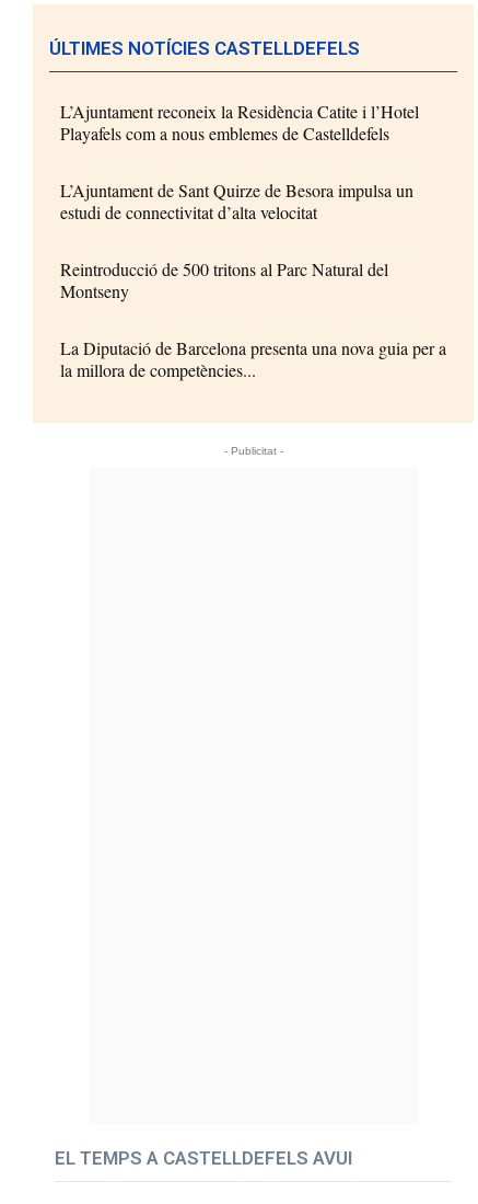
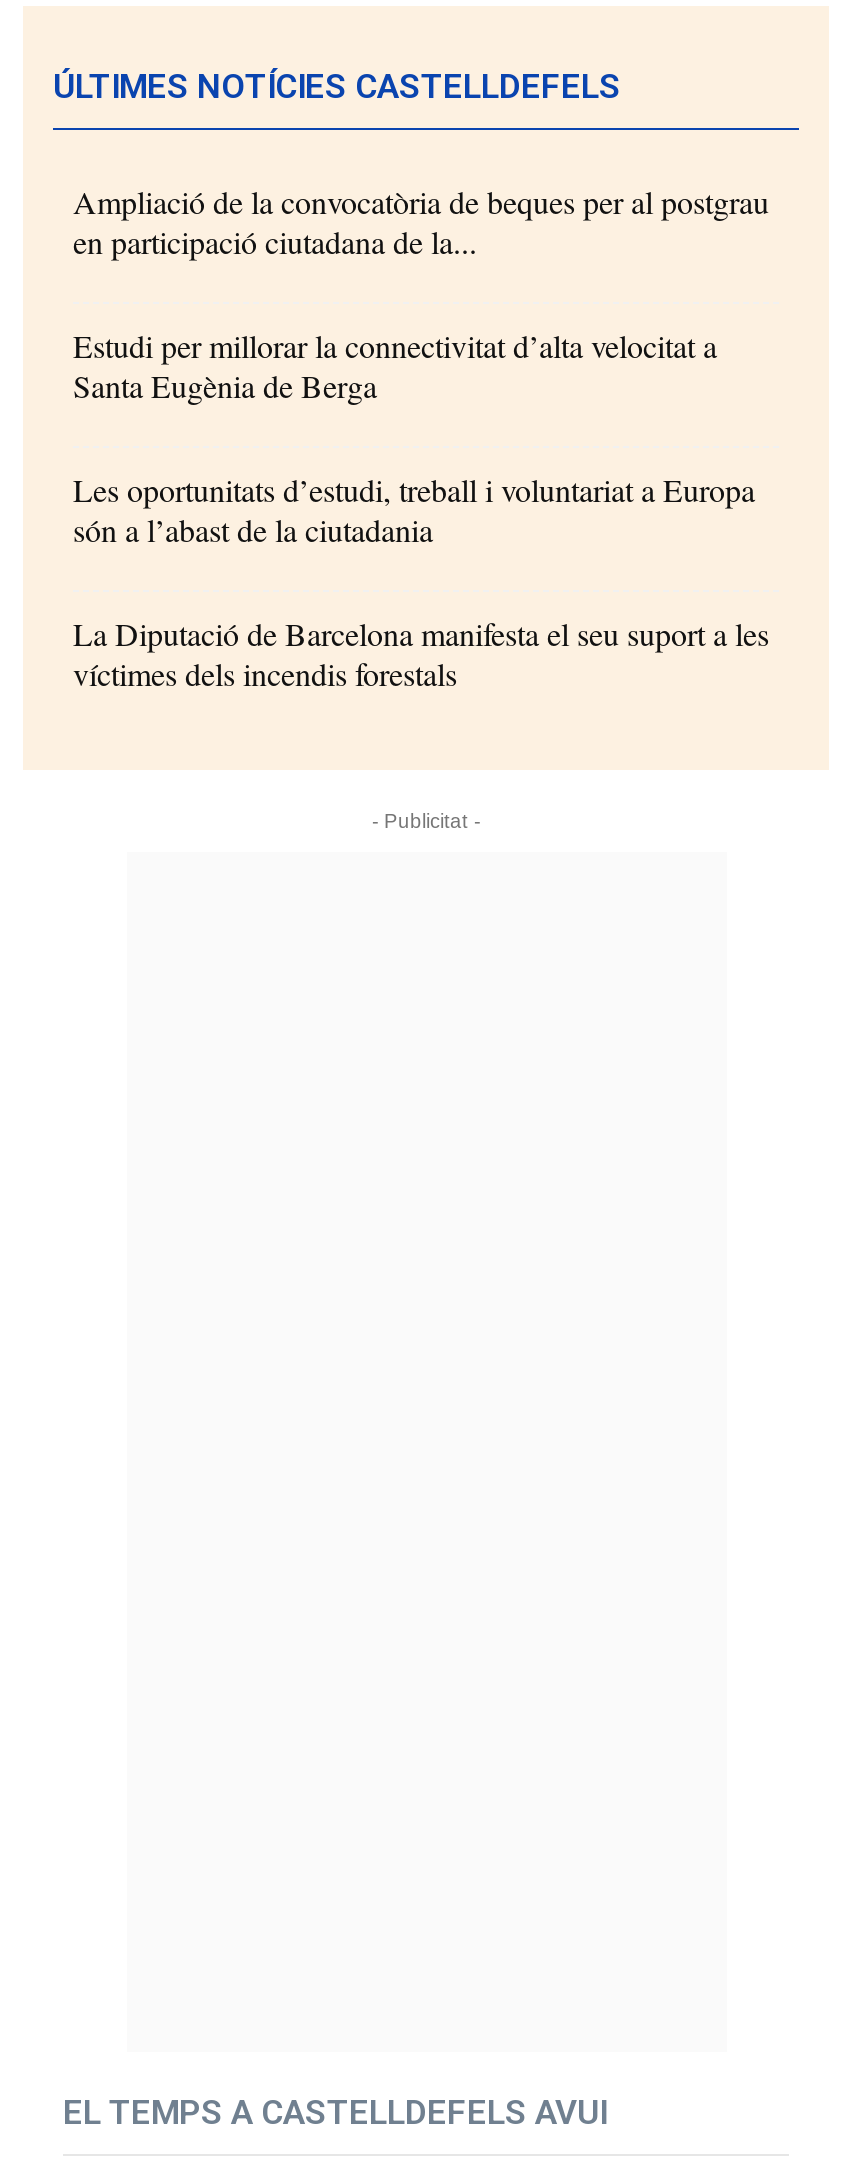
- L’Ajuntament reconeix la Residència Catite i l’Hotel
- Playafels com a nous emblemes de Castelldefels
+ Ampliació de la convocatòria de beques per al postgrau
+ en participació ciutadana de la...

- L’Ajuntament de Sant Quirze de Besora impulsa un
- estudi de connectivitat d’alta velocitat
+ Estudi per millorar la connectivitat d’alta velocitat a
+ Santa Eugènia de Berga

- Reintroducció de 500 tritons al Parc Natural del
- Montseny
+ Les oportunitats d’estudi, treball i voluntariat a Europa
+ són a l’abast de la ciutadania

- La Diputació de Barcelona presenta una nova guia per a
- la millora de competències...
+ La Diputació de Barcelona manifesta el seu suport a les
+ víctimes dels incendis forestals
